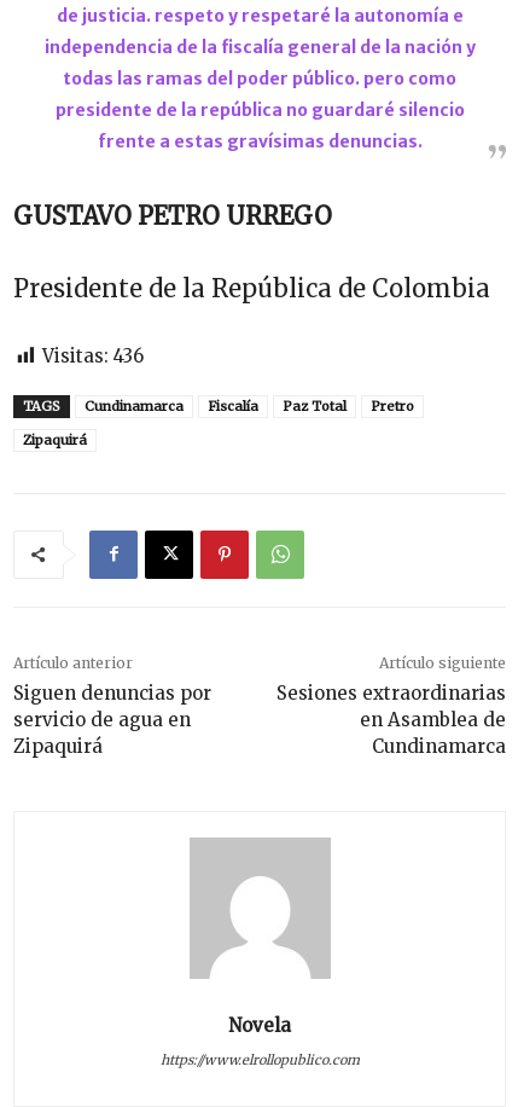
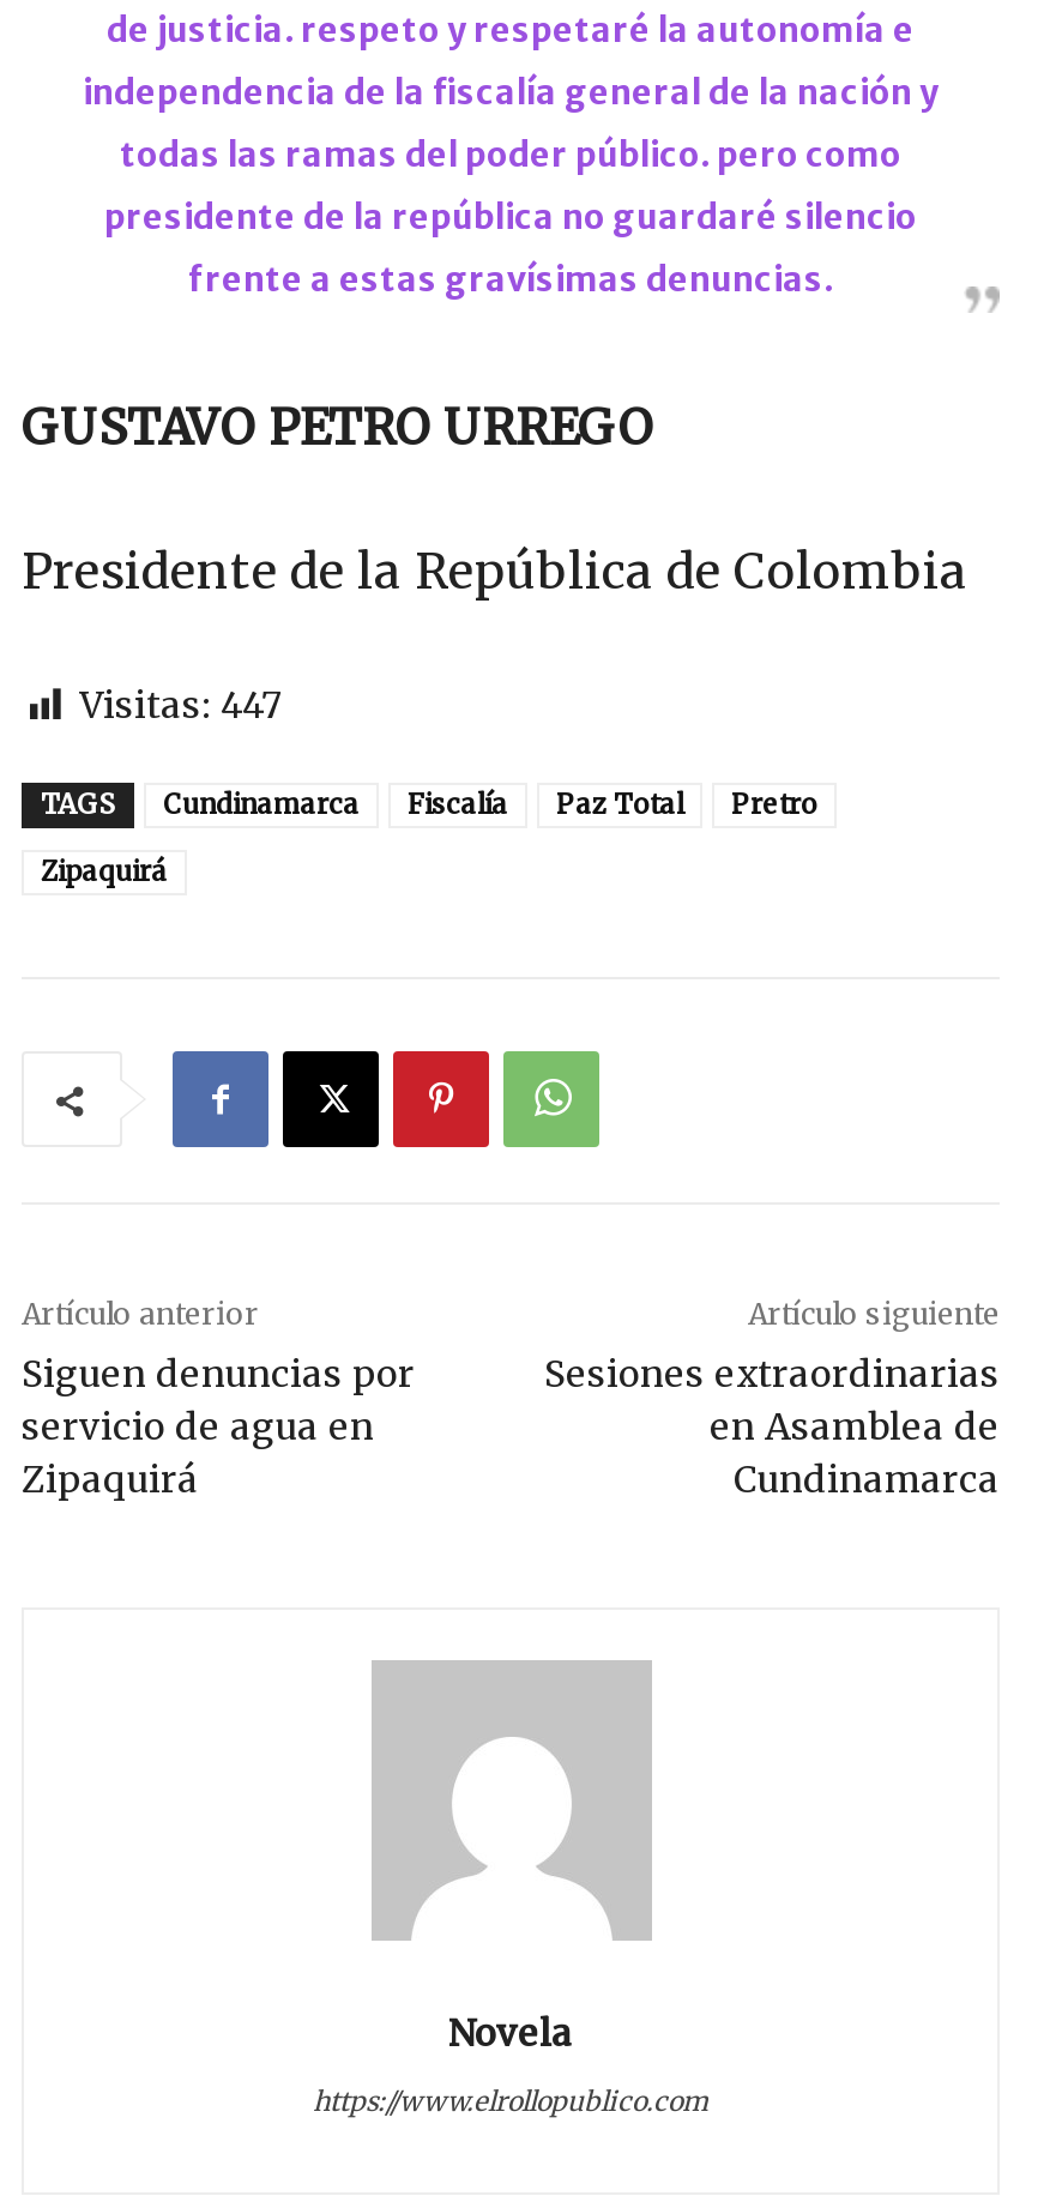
- Visitas: 436
+ Visitas: 447
